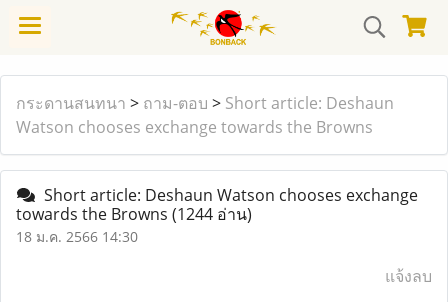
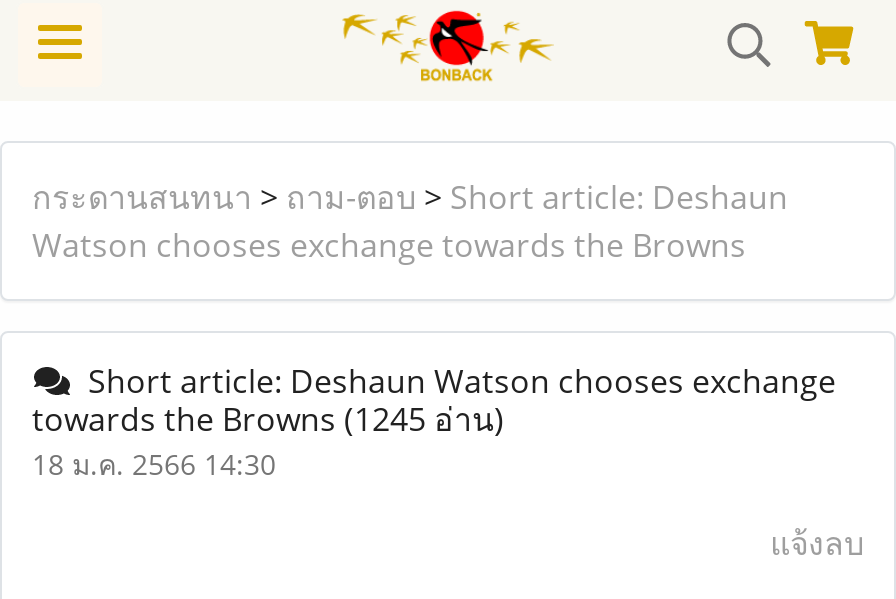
- towards the Browns (1244 อ่าน)
+ towards the Browns (1245 อ่าน)
